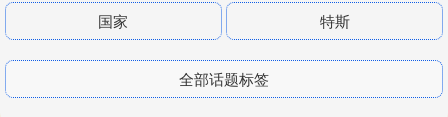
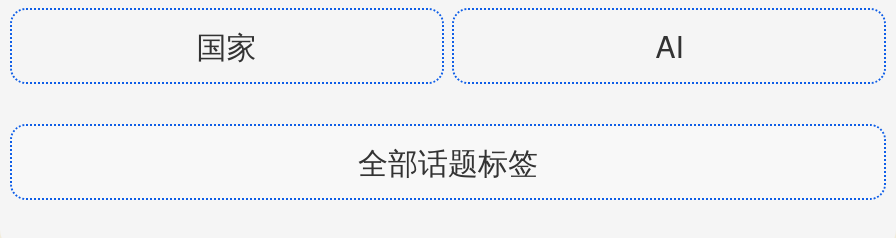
- 特斯
+ AI
